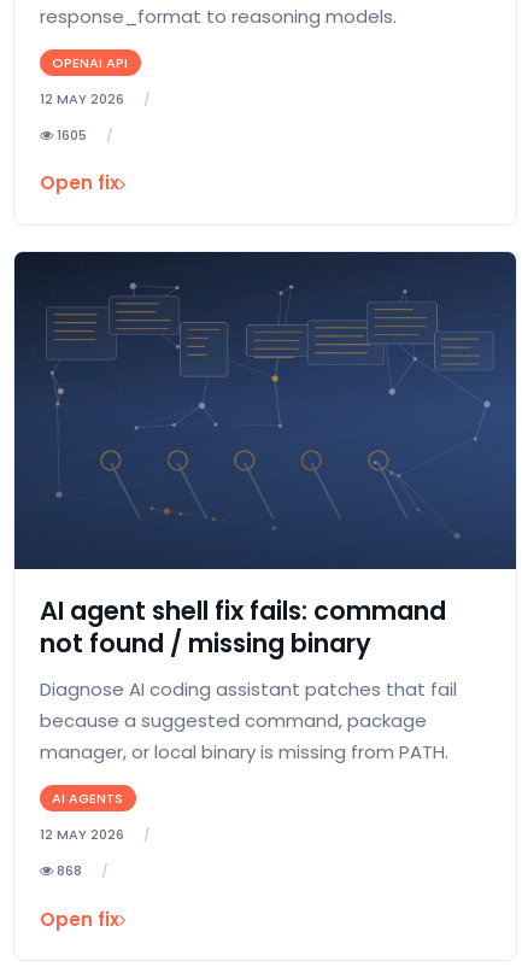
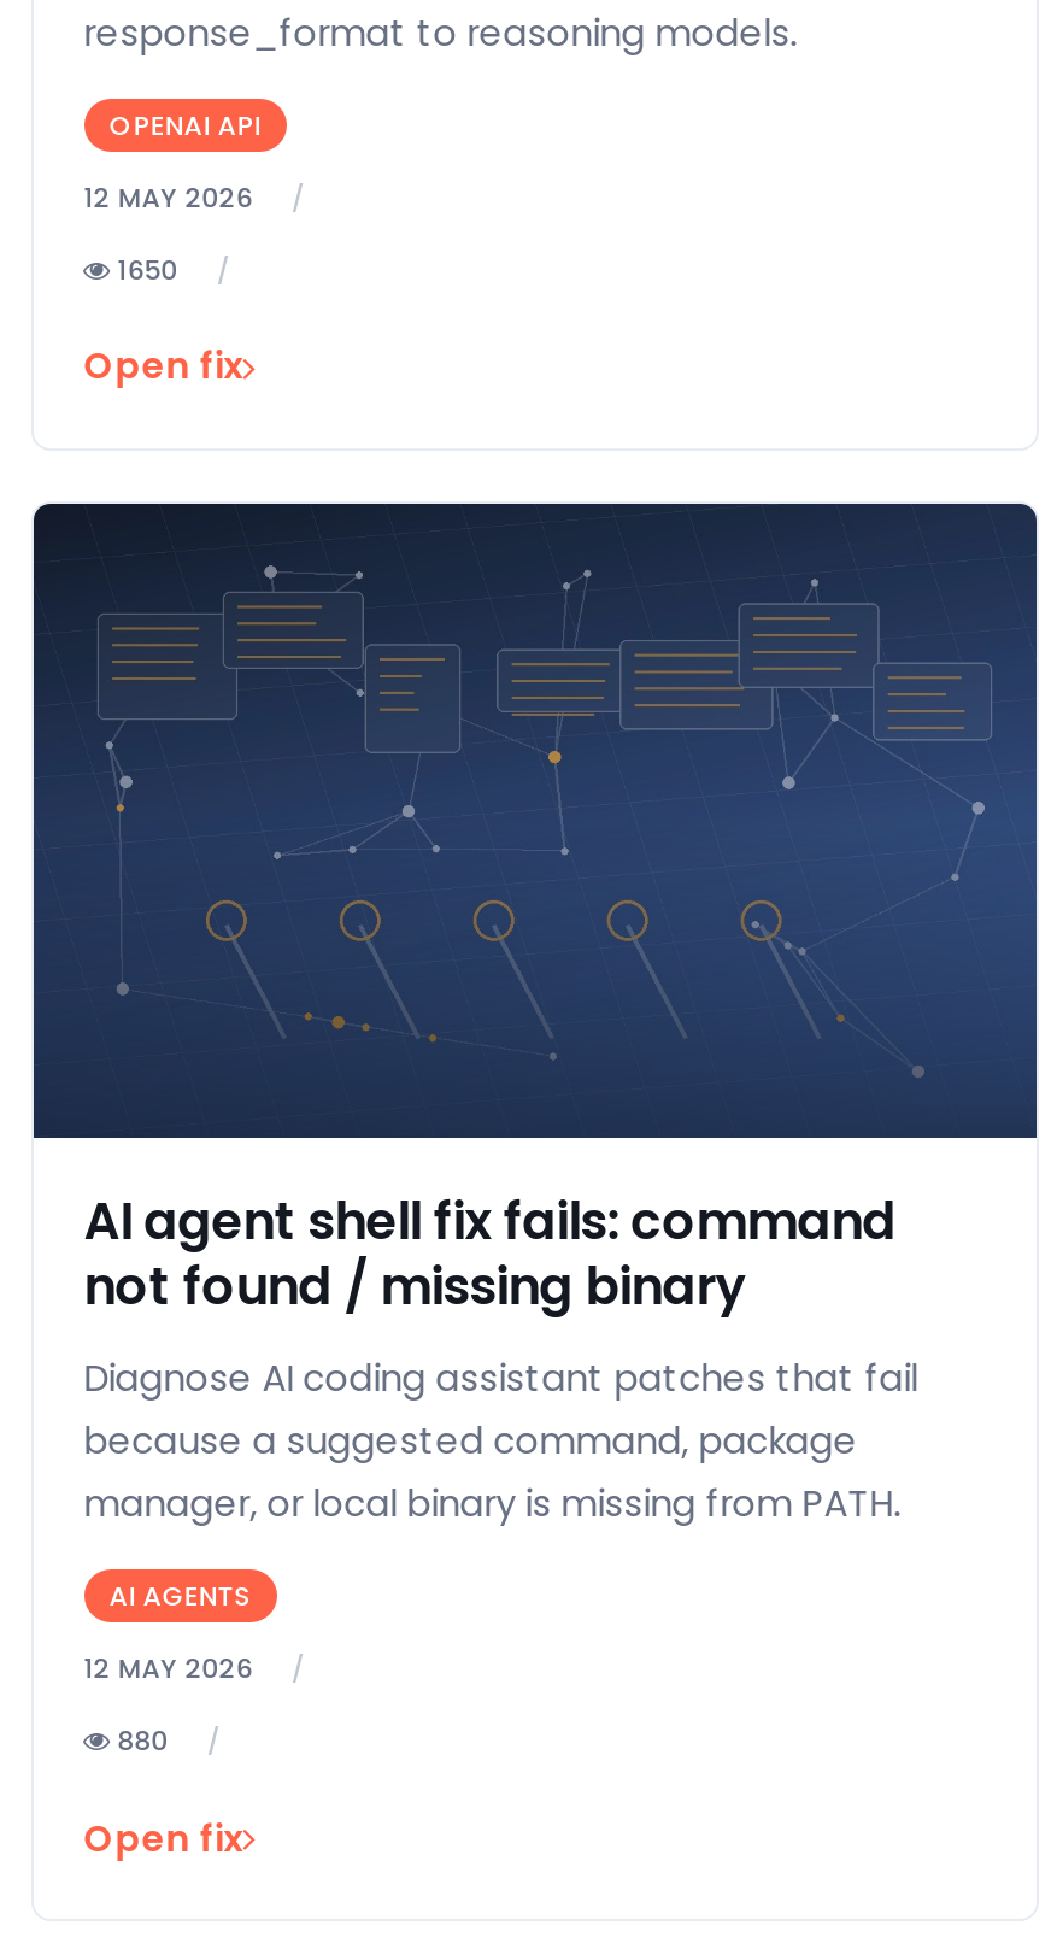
- 1605
+ 1650

- 868
+ 880
